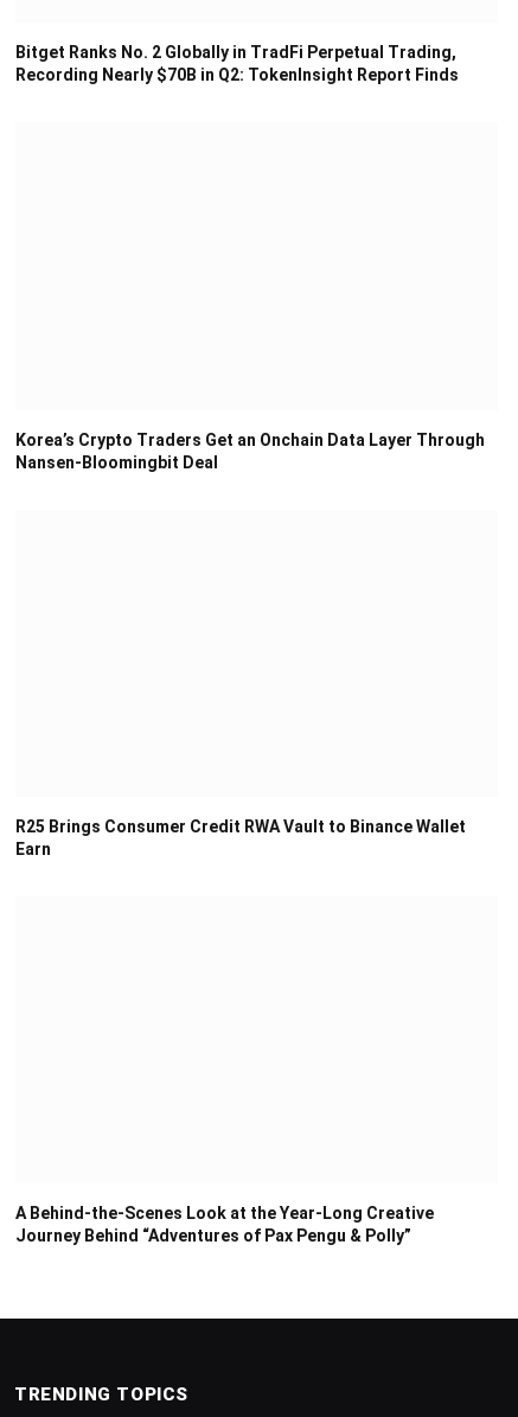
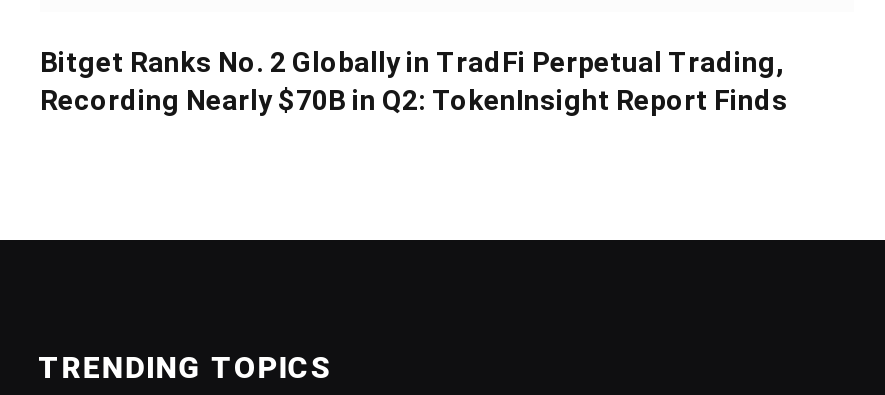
- Korea’s Crypto Traders Get an Onchain Data Layer Through
- Nansen-Bloomingbit Deal

- R25 Brings Consumer Credit RWA Vault to Binance Wallet
- Earn

- A Behind-the-Scenes Look at the Year-Long Creative
- Journey Behind “Adventures of Pax Pengu & Polly”
